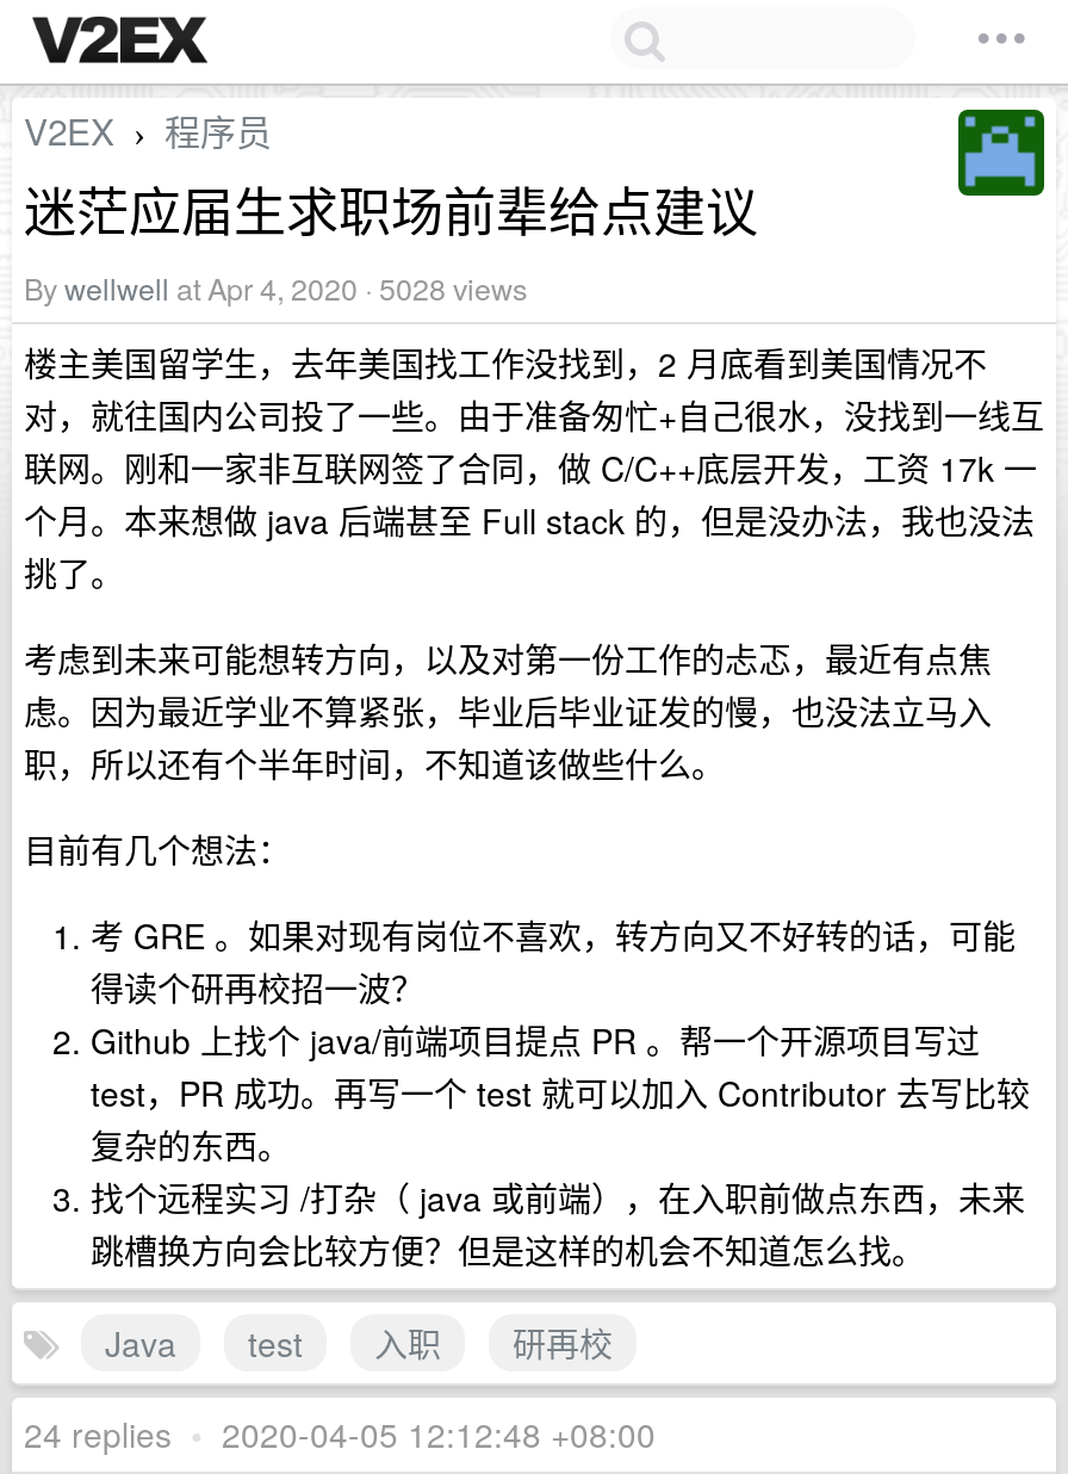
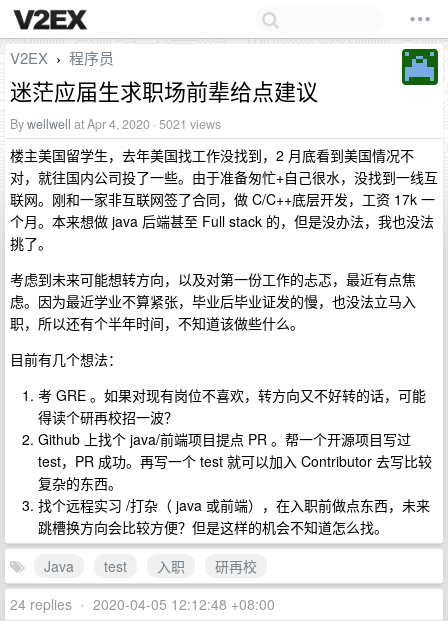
- Bywellwell at Apr 4, 2020 · 5028 views
+ Bywellwell at Apr 4, 2020 · 5021 views
